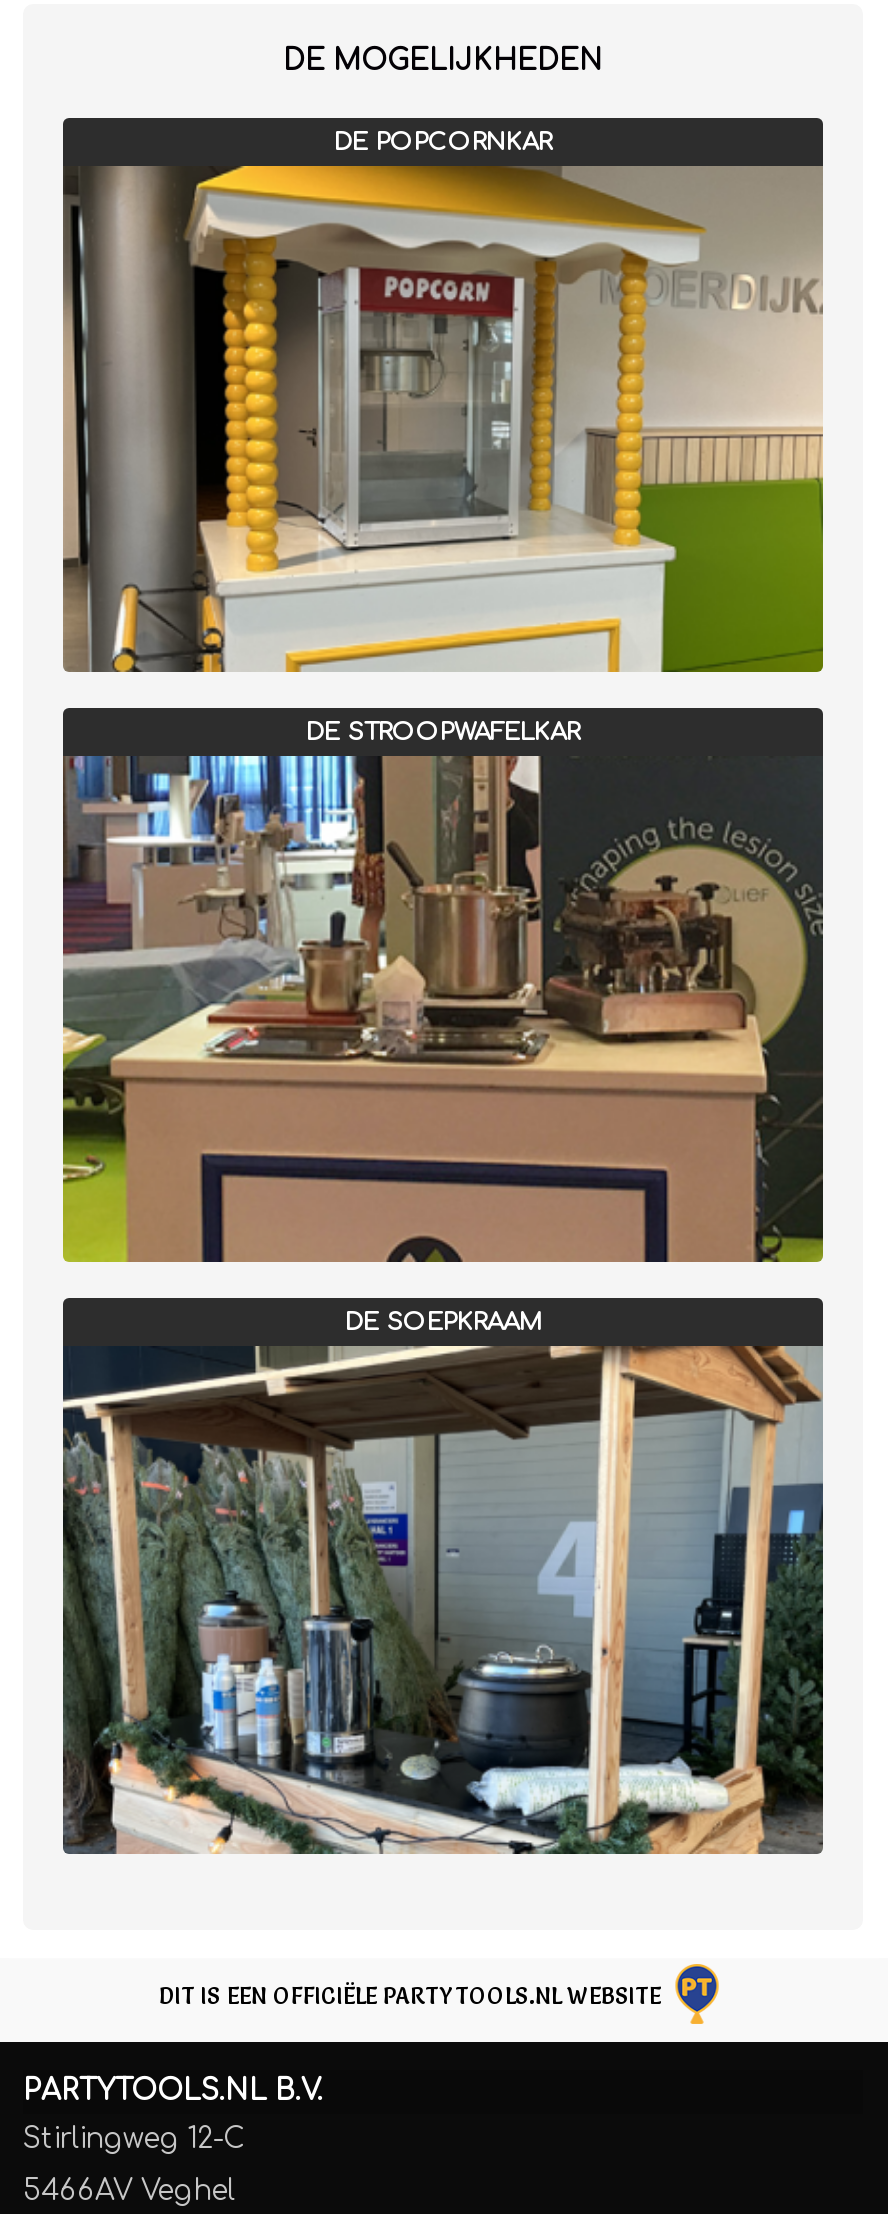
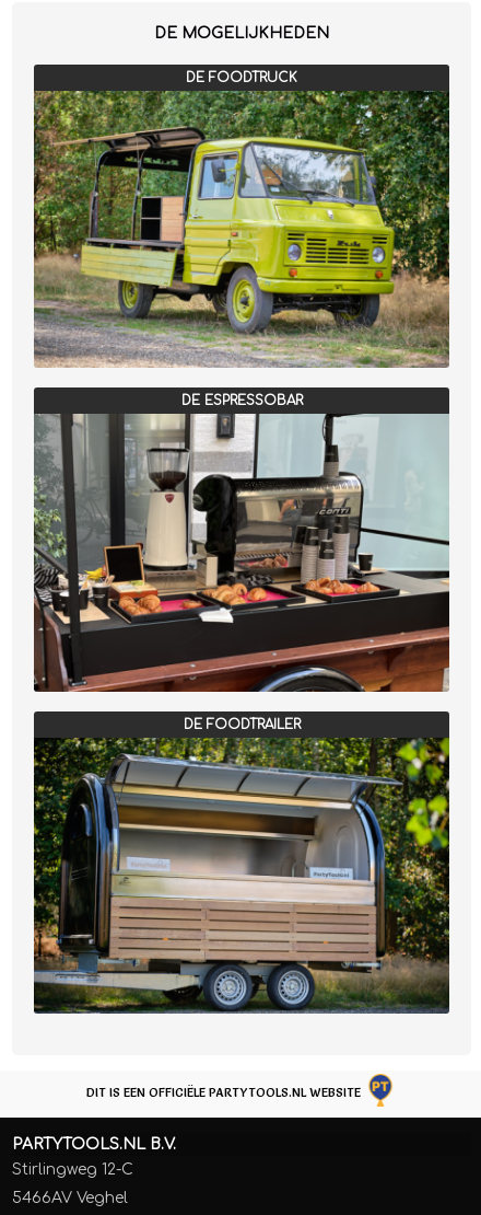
- DE POPCORNKAR
+ DE FOODTRUCK

- [image]
- DE STROOPWAFELKAR
+ [image]
+ DE ESPRESSOBAR

- [image]
- DE SOEPKRAAM
+ [image]
+ DE FOODTRAILER

- [image]
+ [image]
